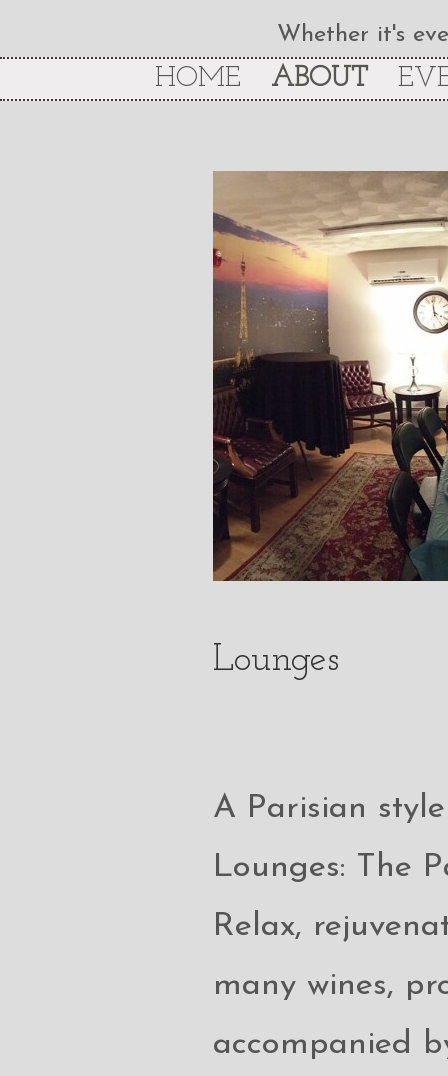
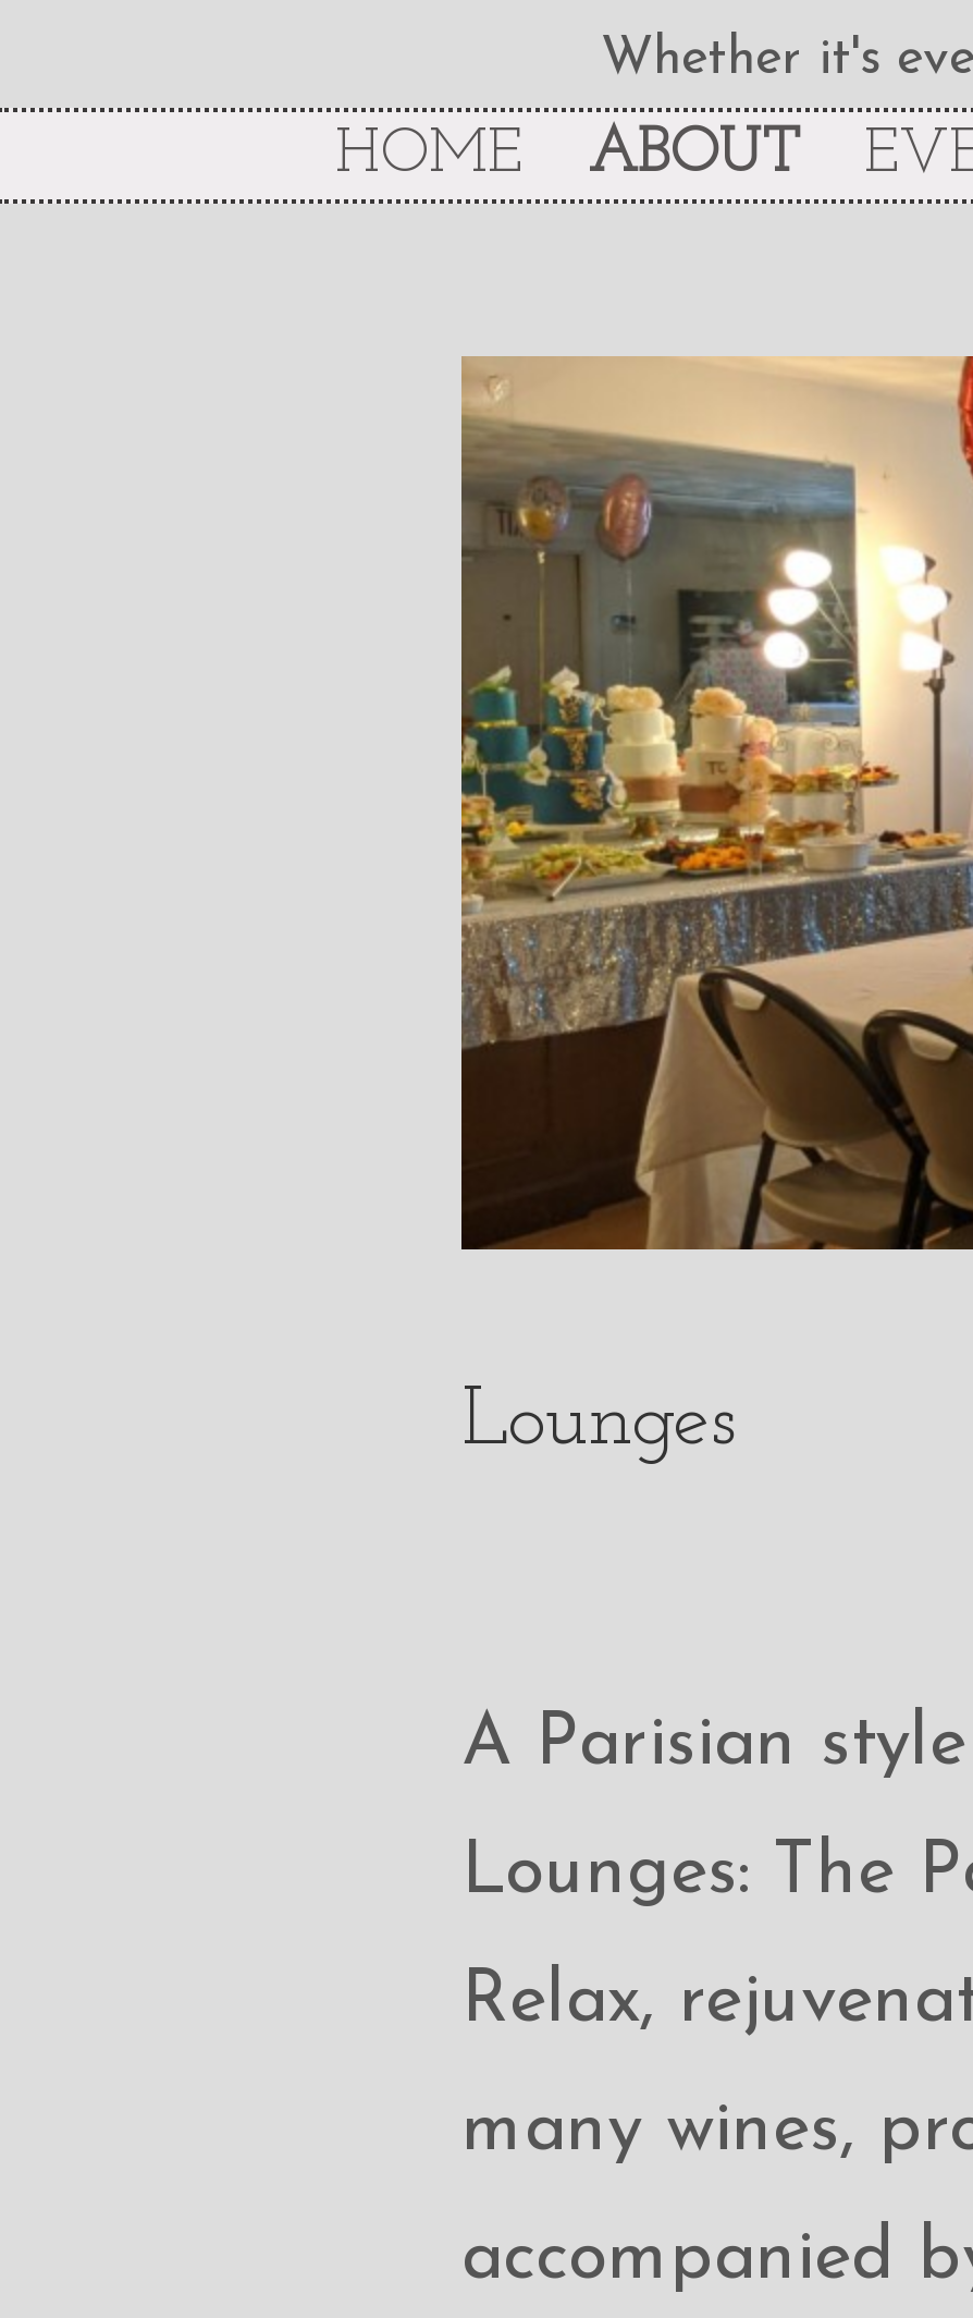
- [image]
+ [image]
